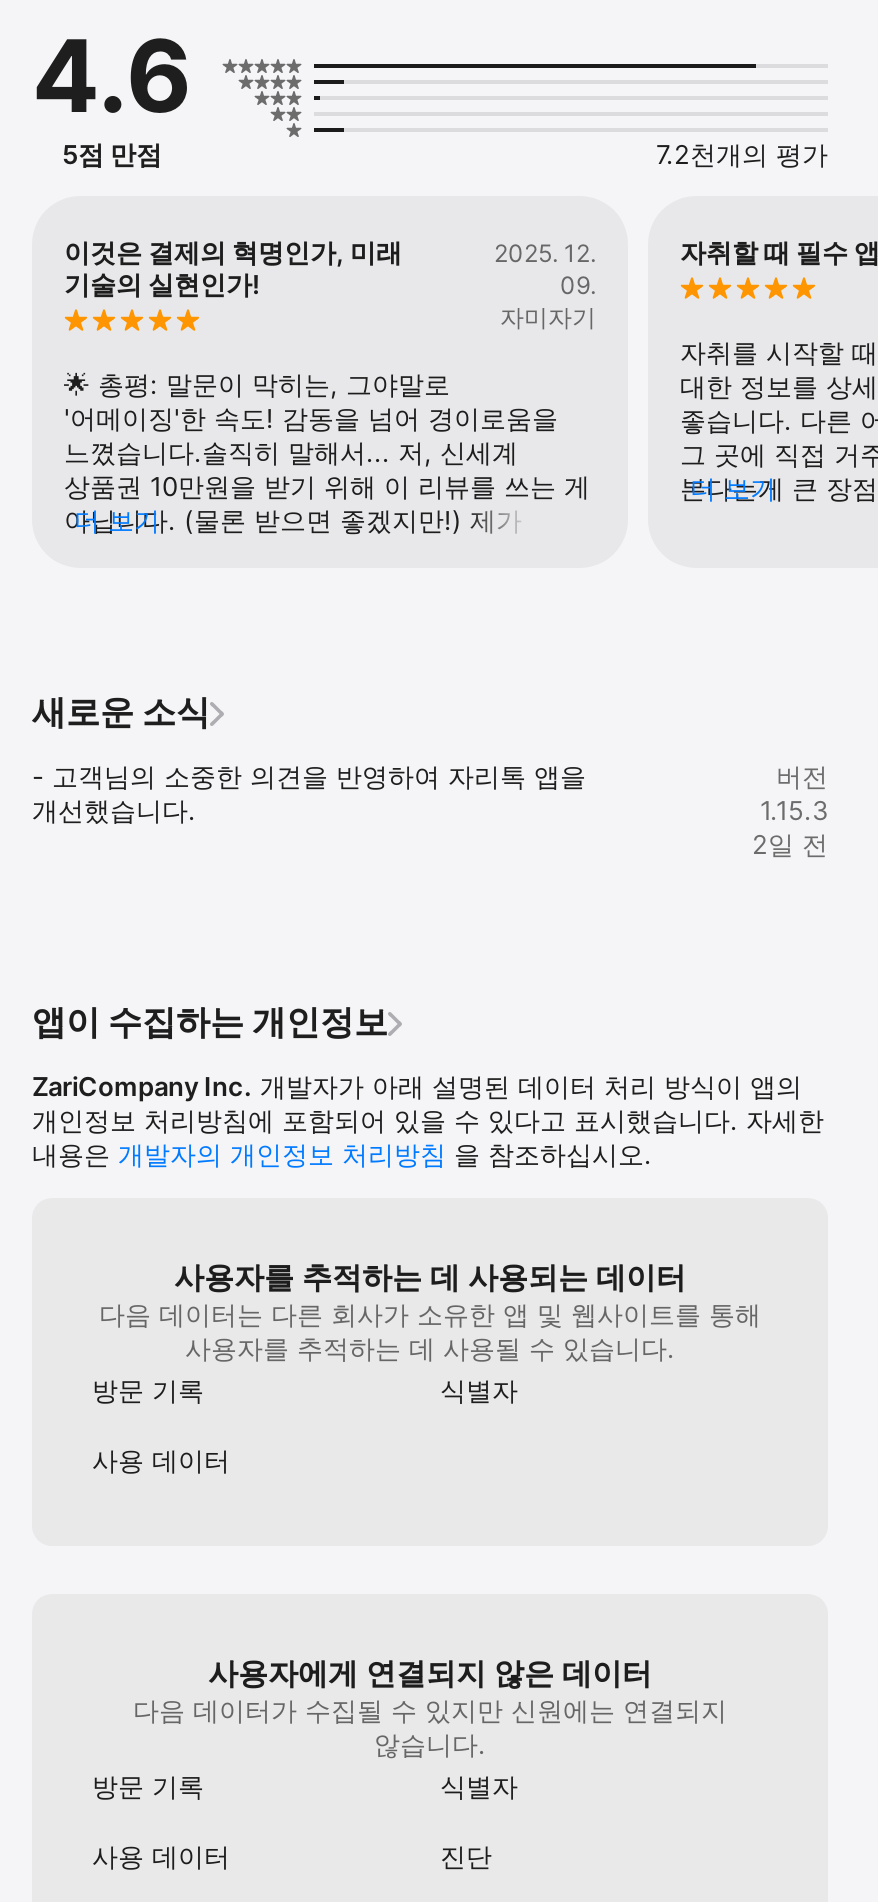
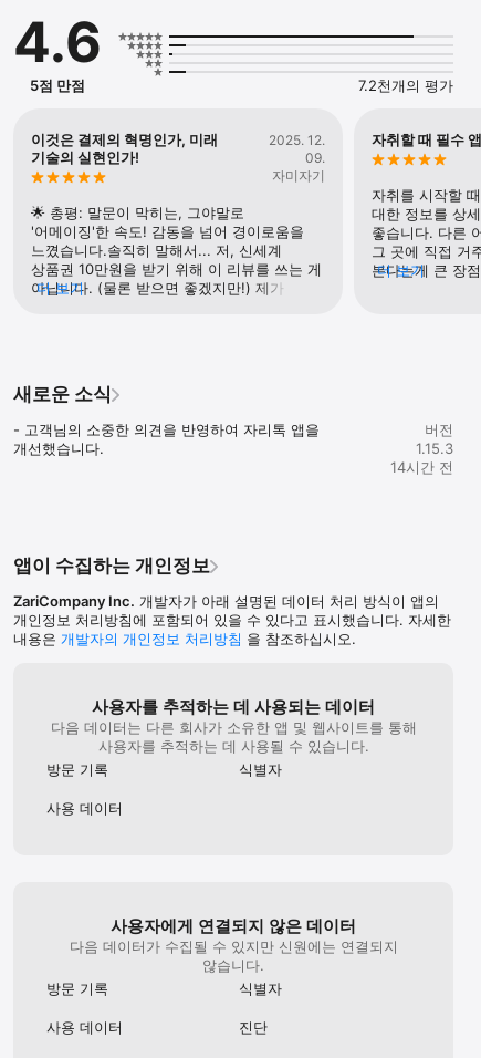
- 2일 전
+ 14시간 전
